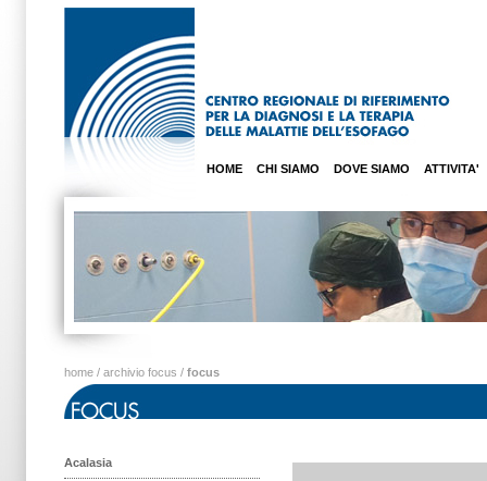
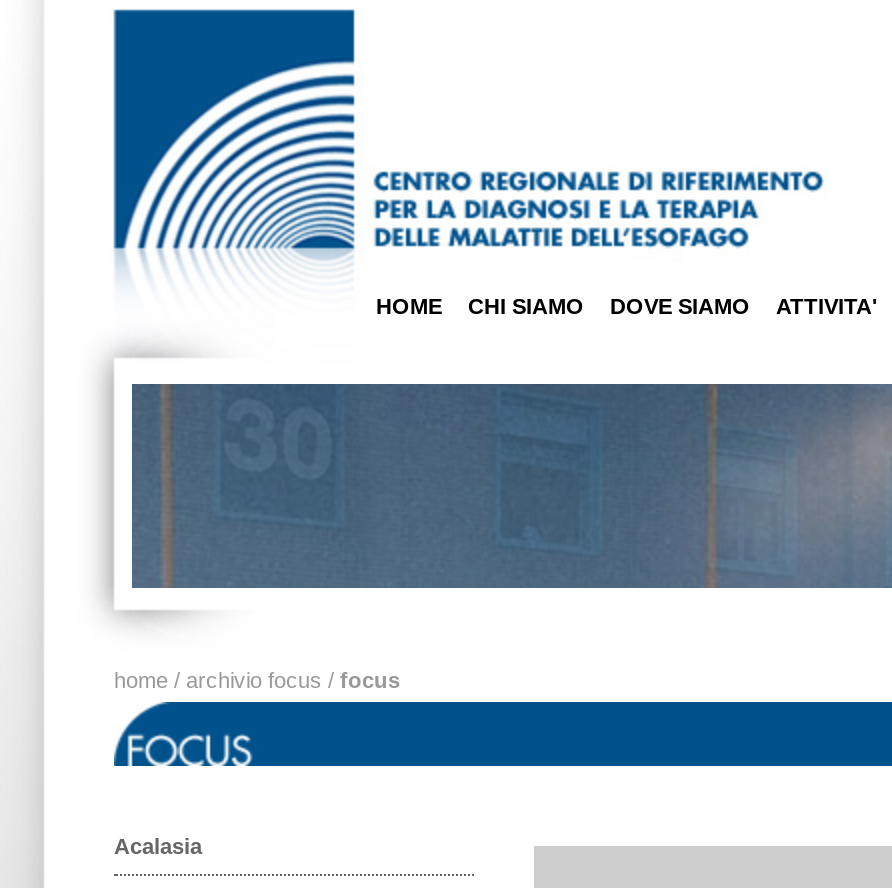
- [image]
+ [image]
